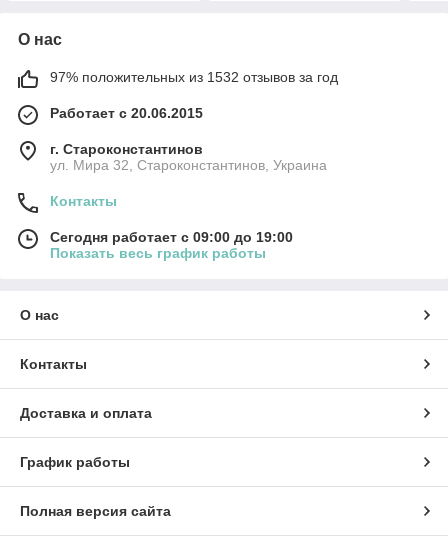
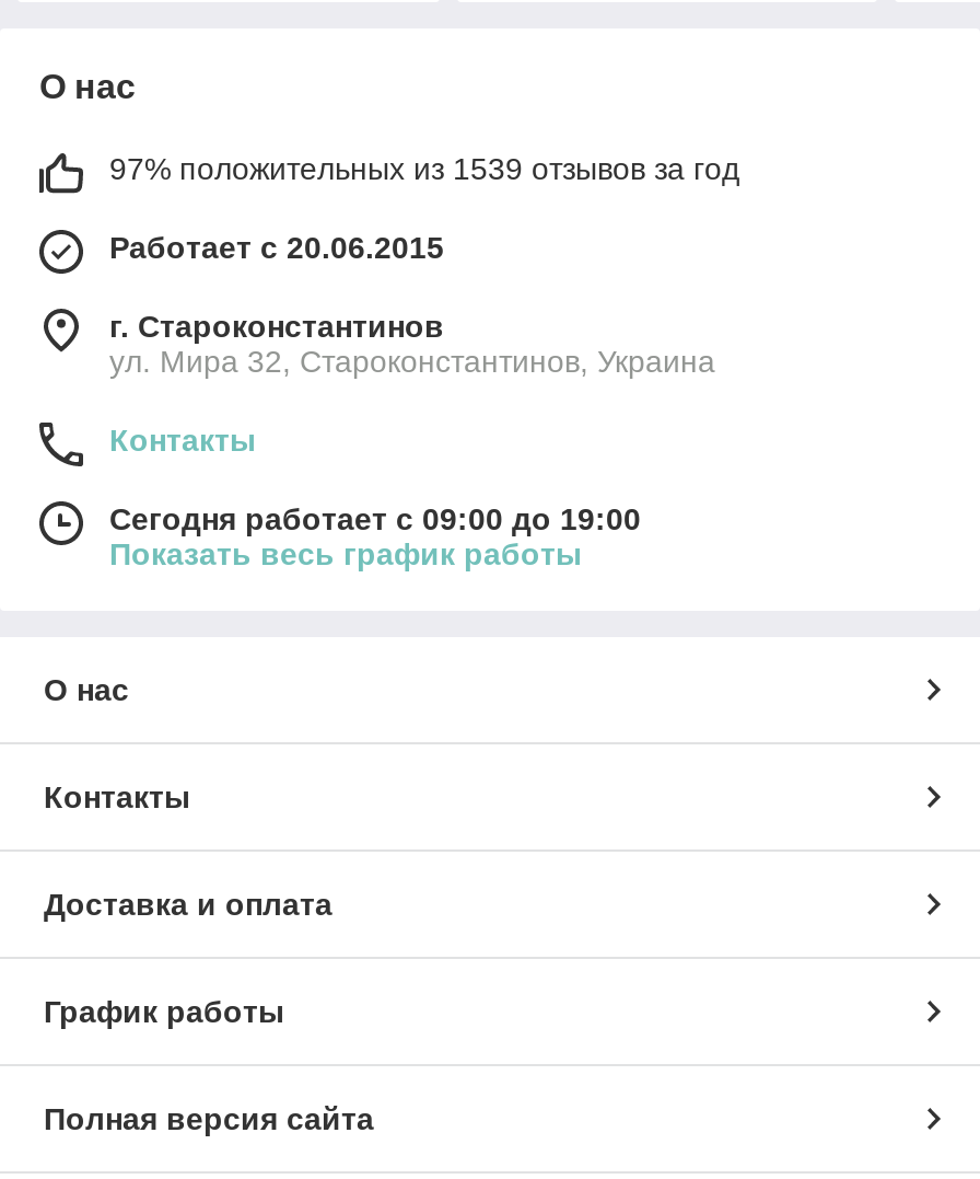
- 97% положительных из 1532 отзывов за год
+ 97% положительных из 1539 отзывов за год
